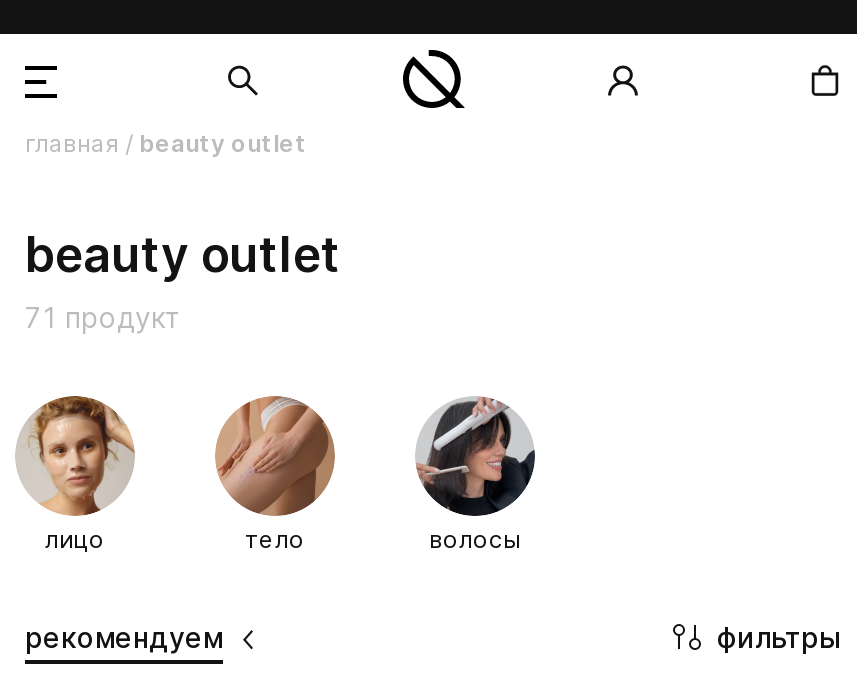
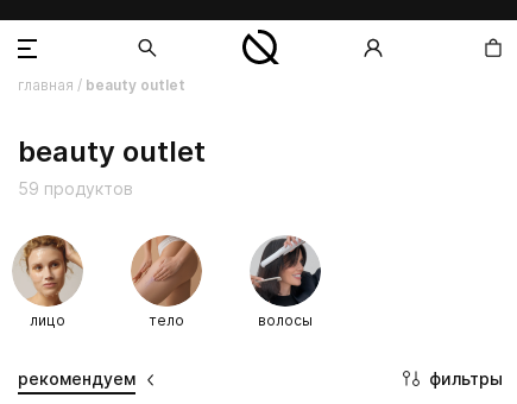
- 71 продукт
+ 59 продуктов
